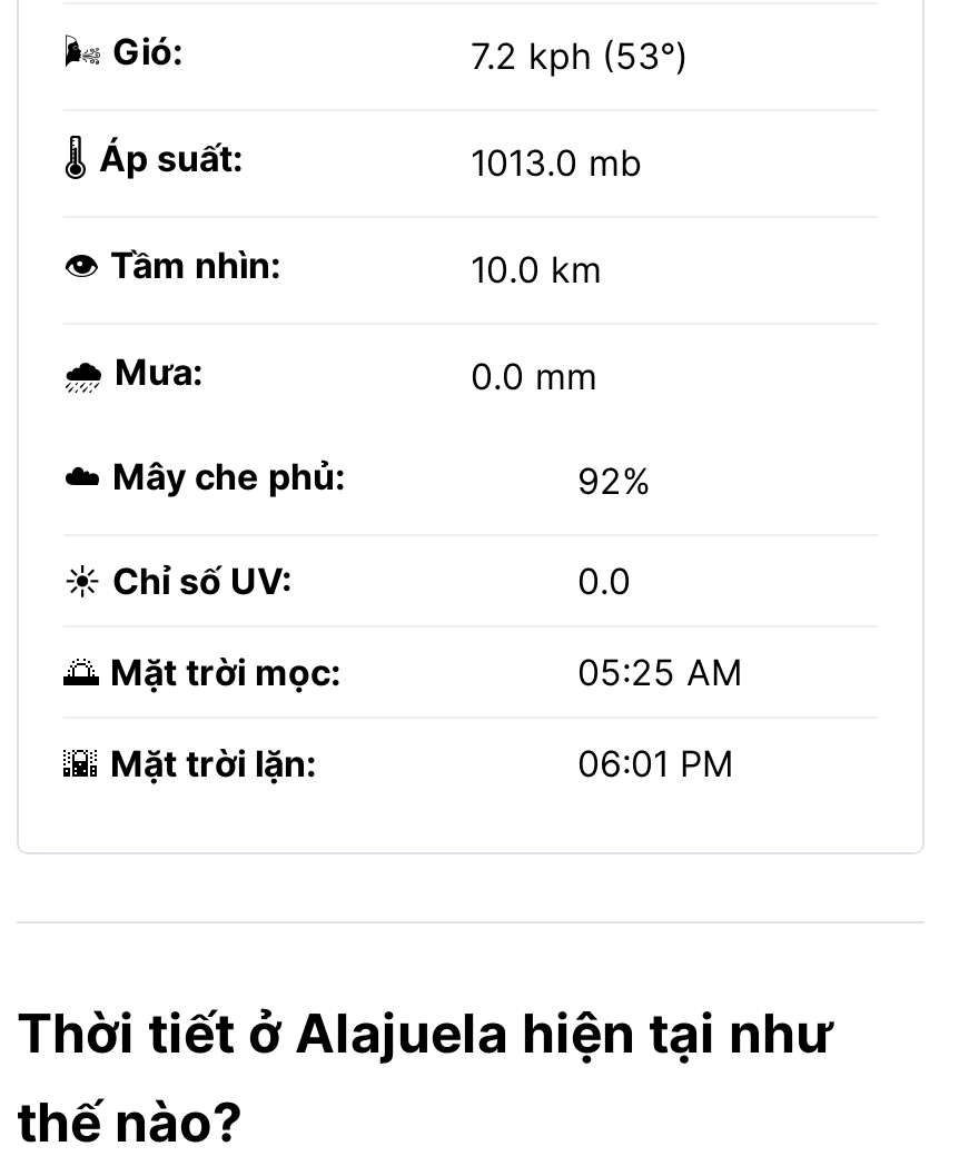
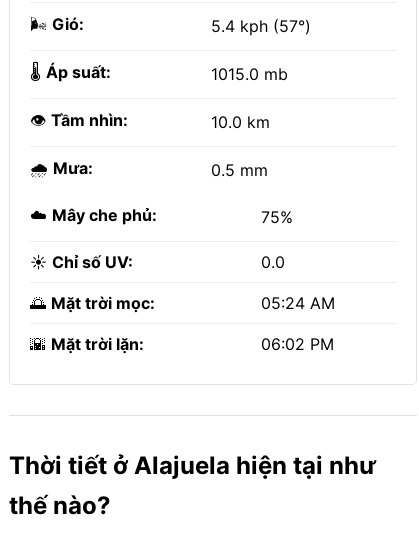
- 7.2 kph (53°)
+ 5.4 kph (57°)

- 1013.0 mb
+ 1015.0 mb

- 0.0 mm
+ 0.5 mm

- 92%
+ 75%

- 05:25 AM
+ 05:24 AM

- 06:01 PM
+ 06:02 PM
